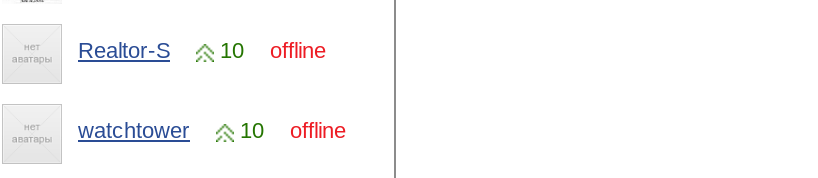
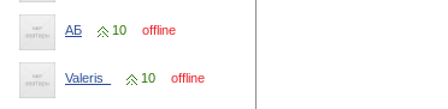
- Realtor-S
+ АБ

- watchtower
+ Valeris_
